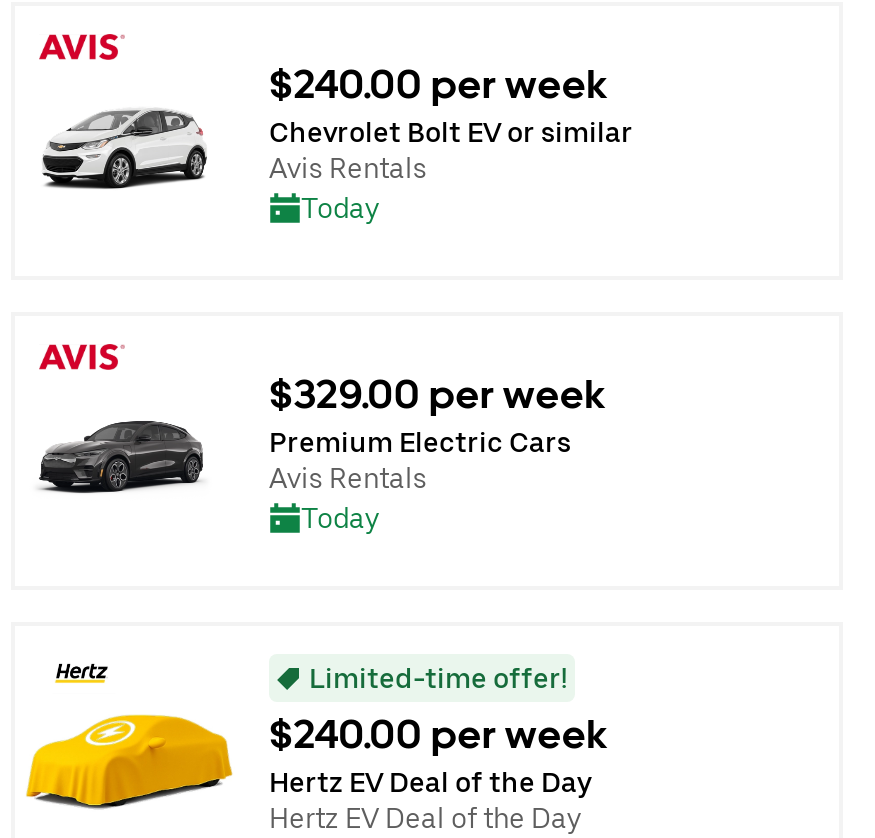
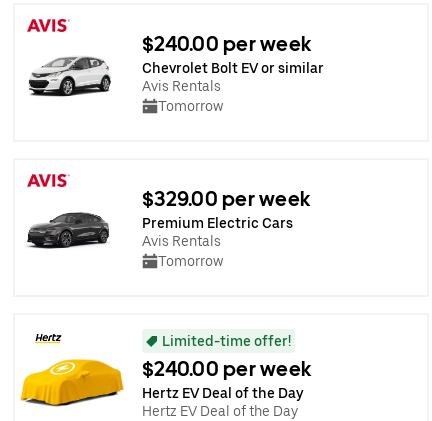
- Today
+ Tomorrow

- Today
+ Tomorrow
